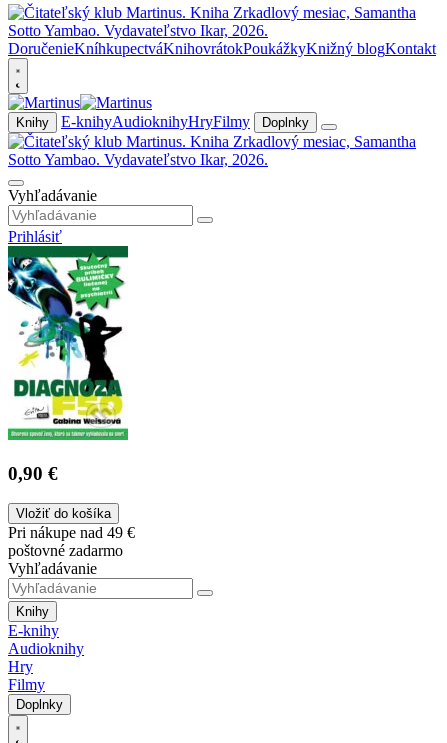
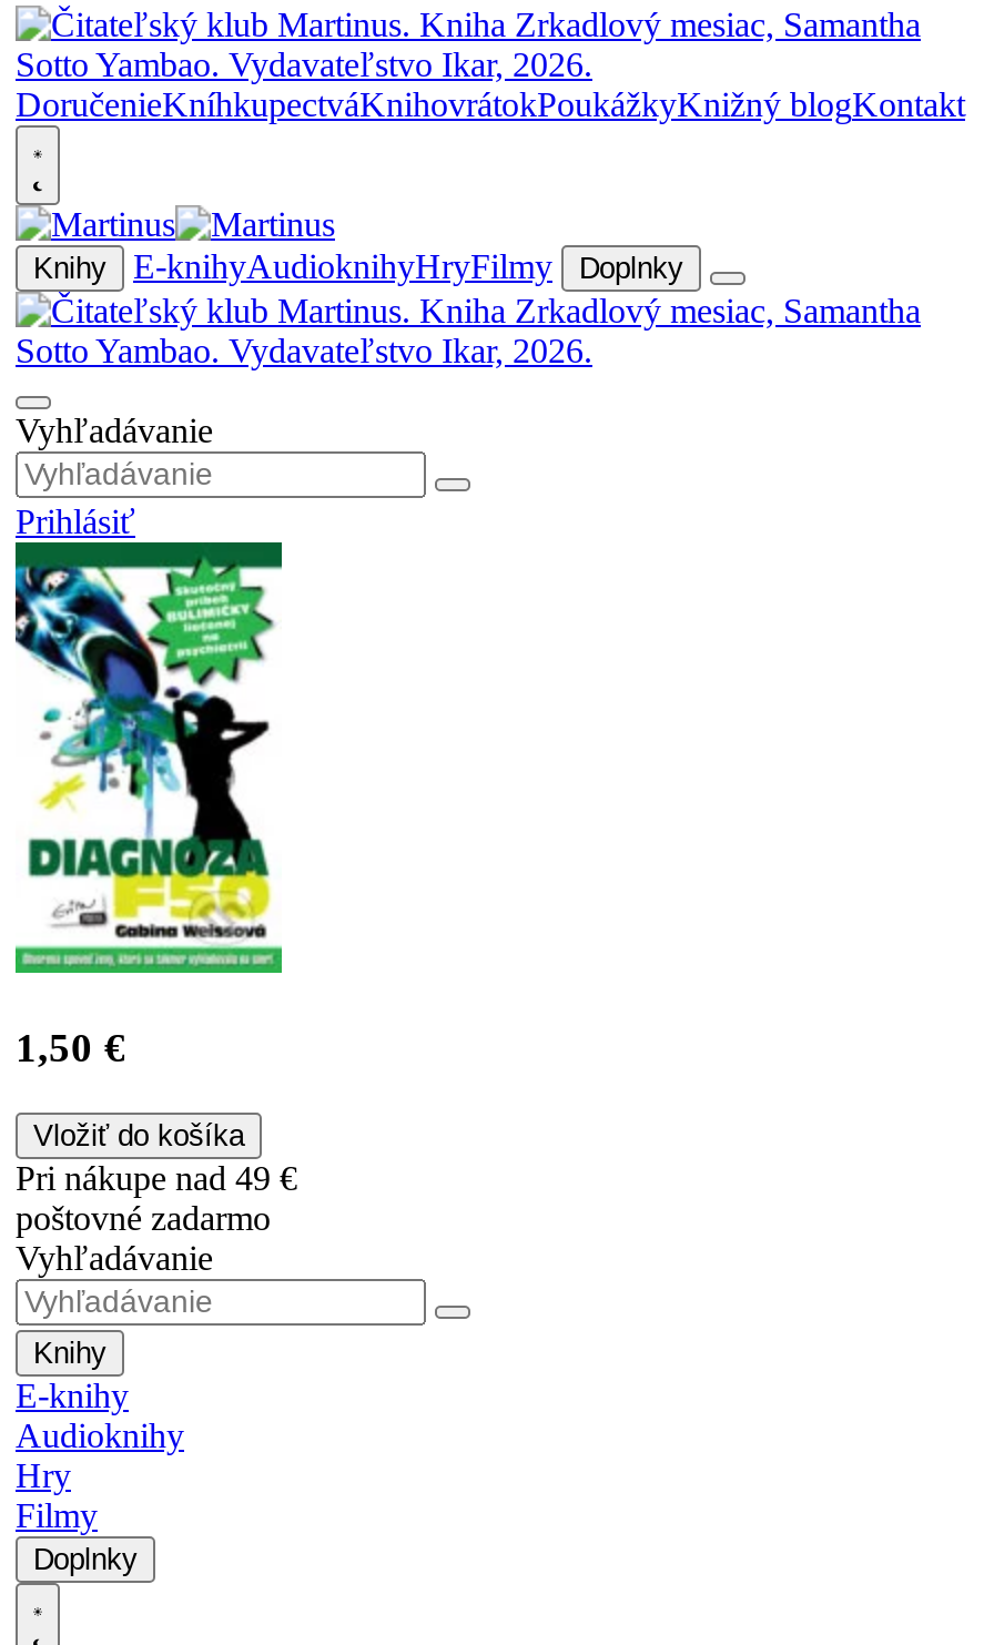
- 0,90 €
+ 1,50 €
